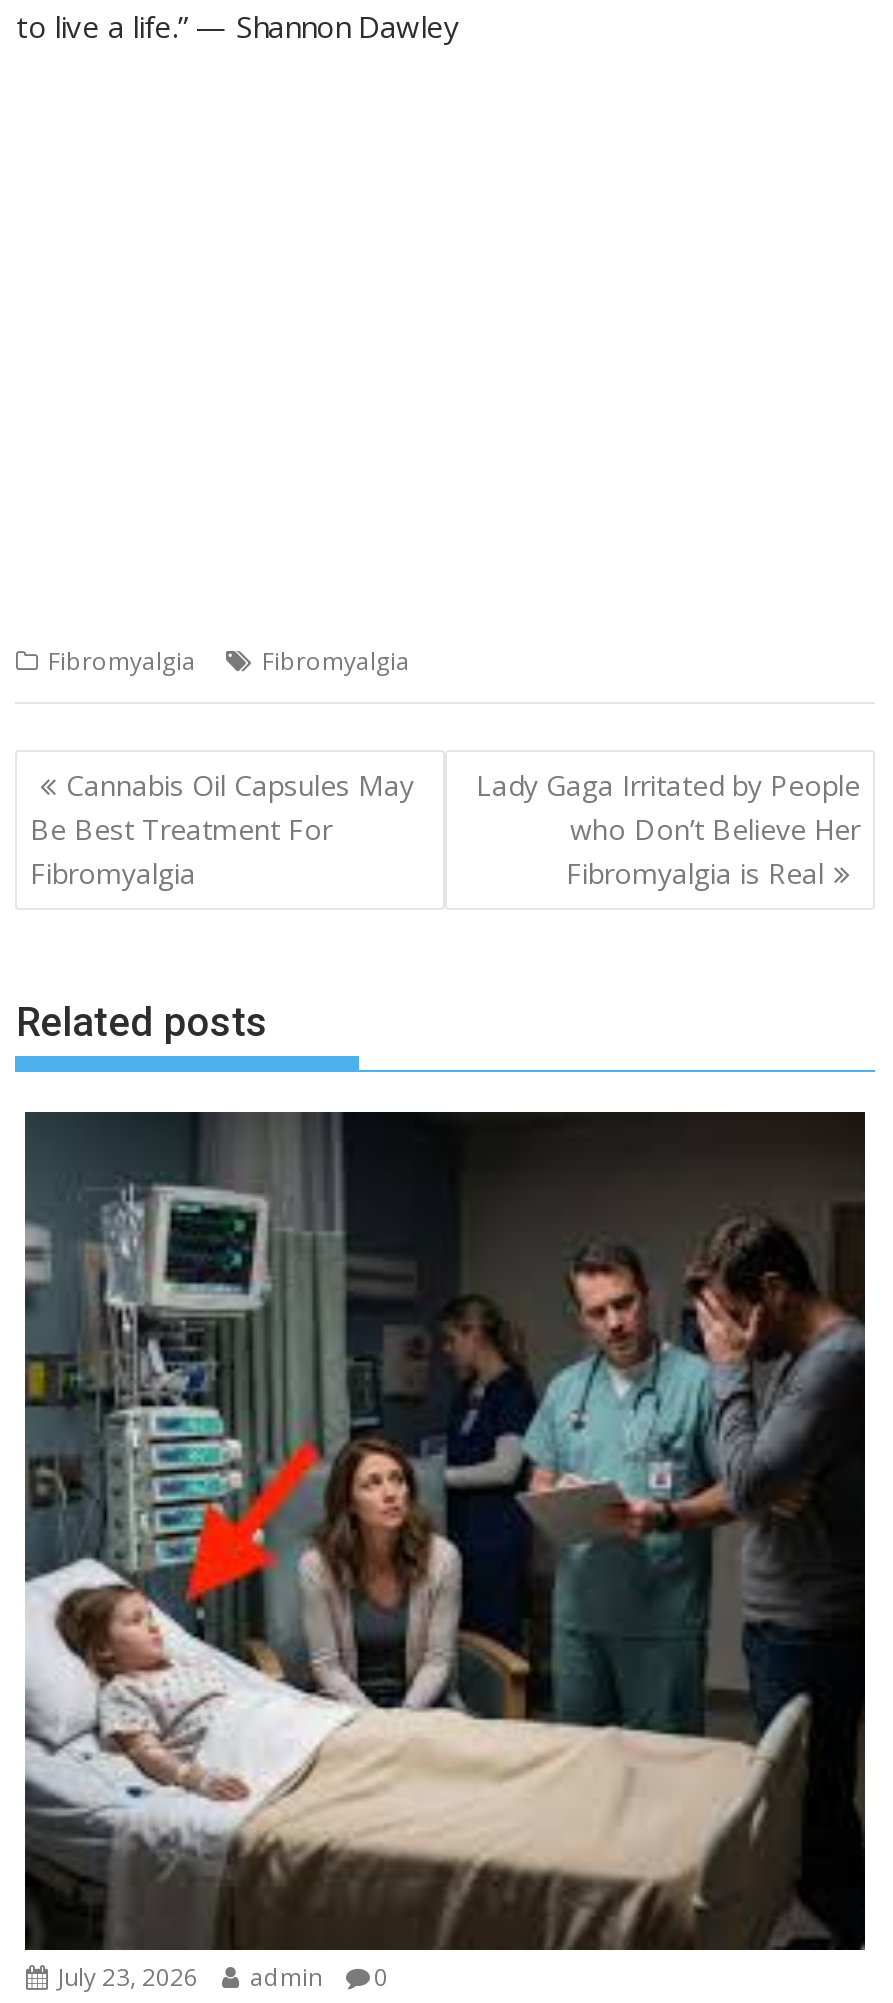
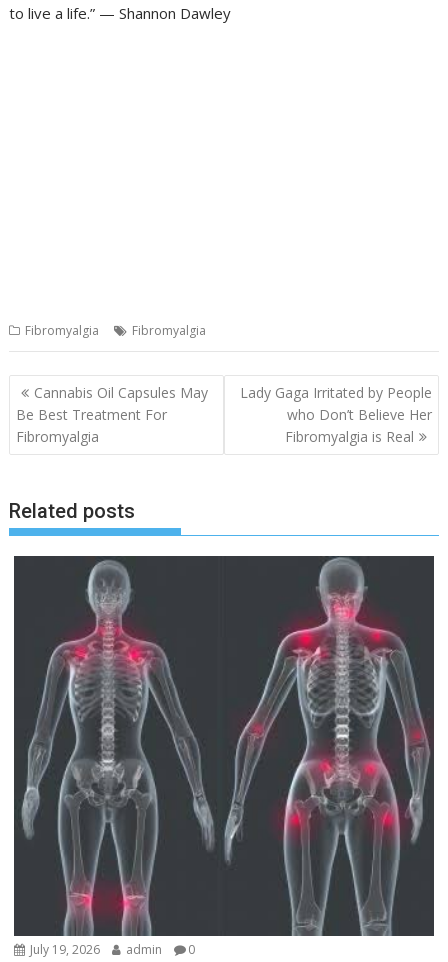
- [image]
- July 23, 2026 admin 0
+ [image]
+ July 19, 2026 admin 0
